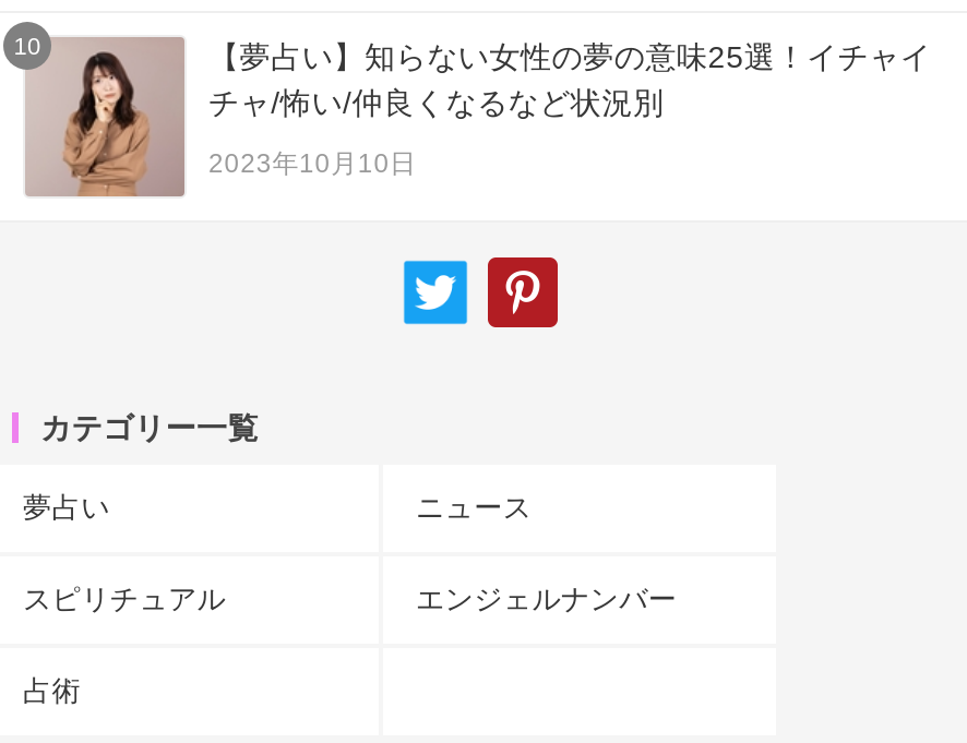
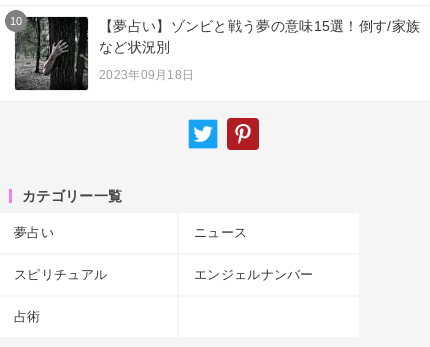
- [image]
- 【夢占い】知らない女性の夢の意味25選！イチャイ
- チャ/怖い/仲良くなるなど状況別
+ [image]
+ 【夢占い】ゾンビと戦う夢の意味15選！倒す/家族
+ など状況別

- 2023年10月10日
+ 2023年09月18日
